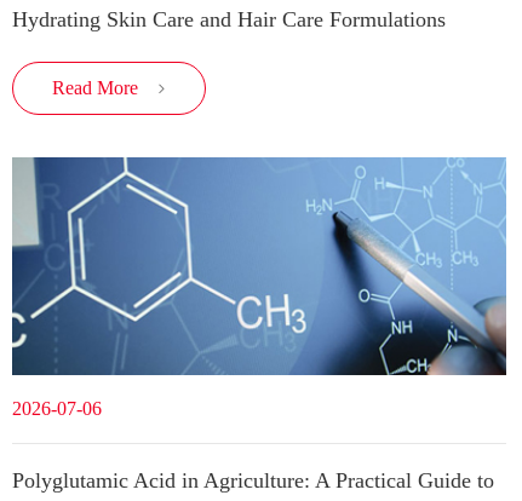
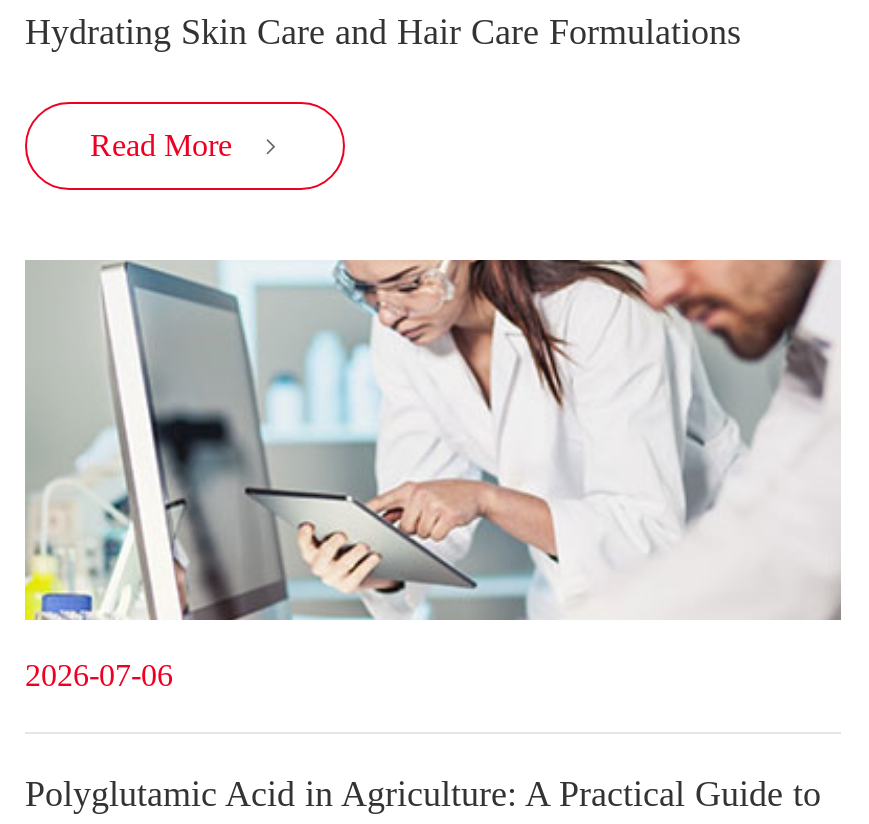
- [image]
+ [image]
